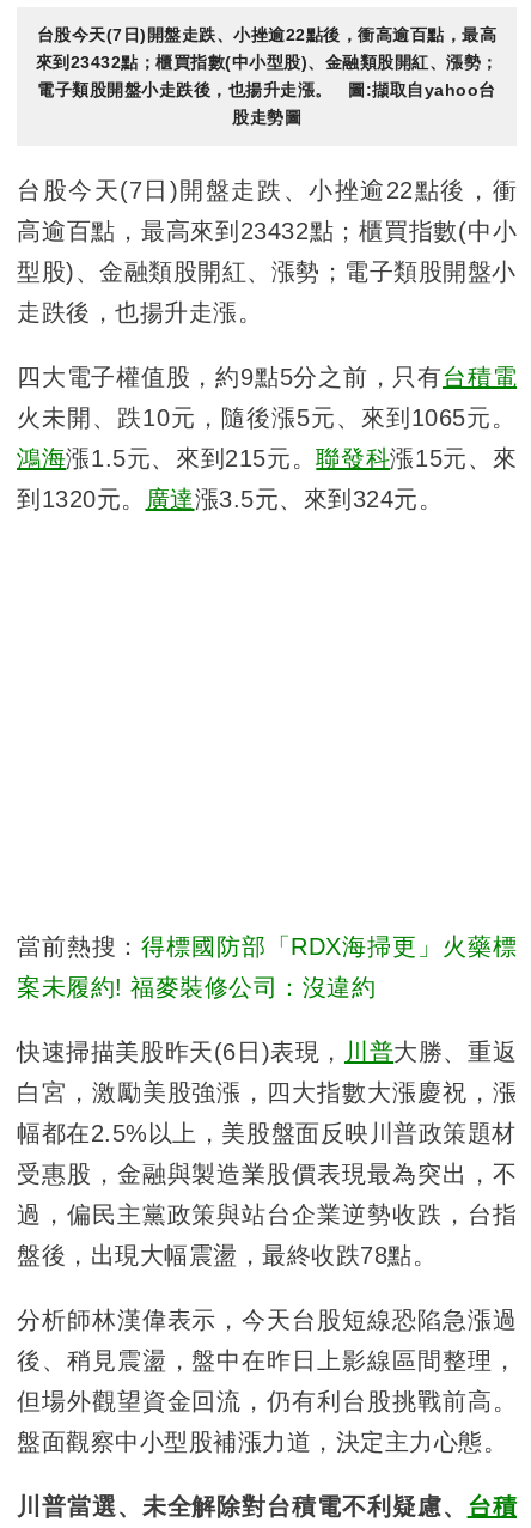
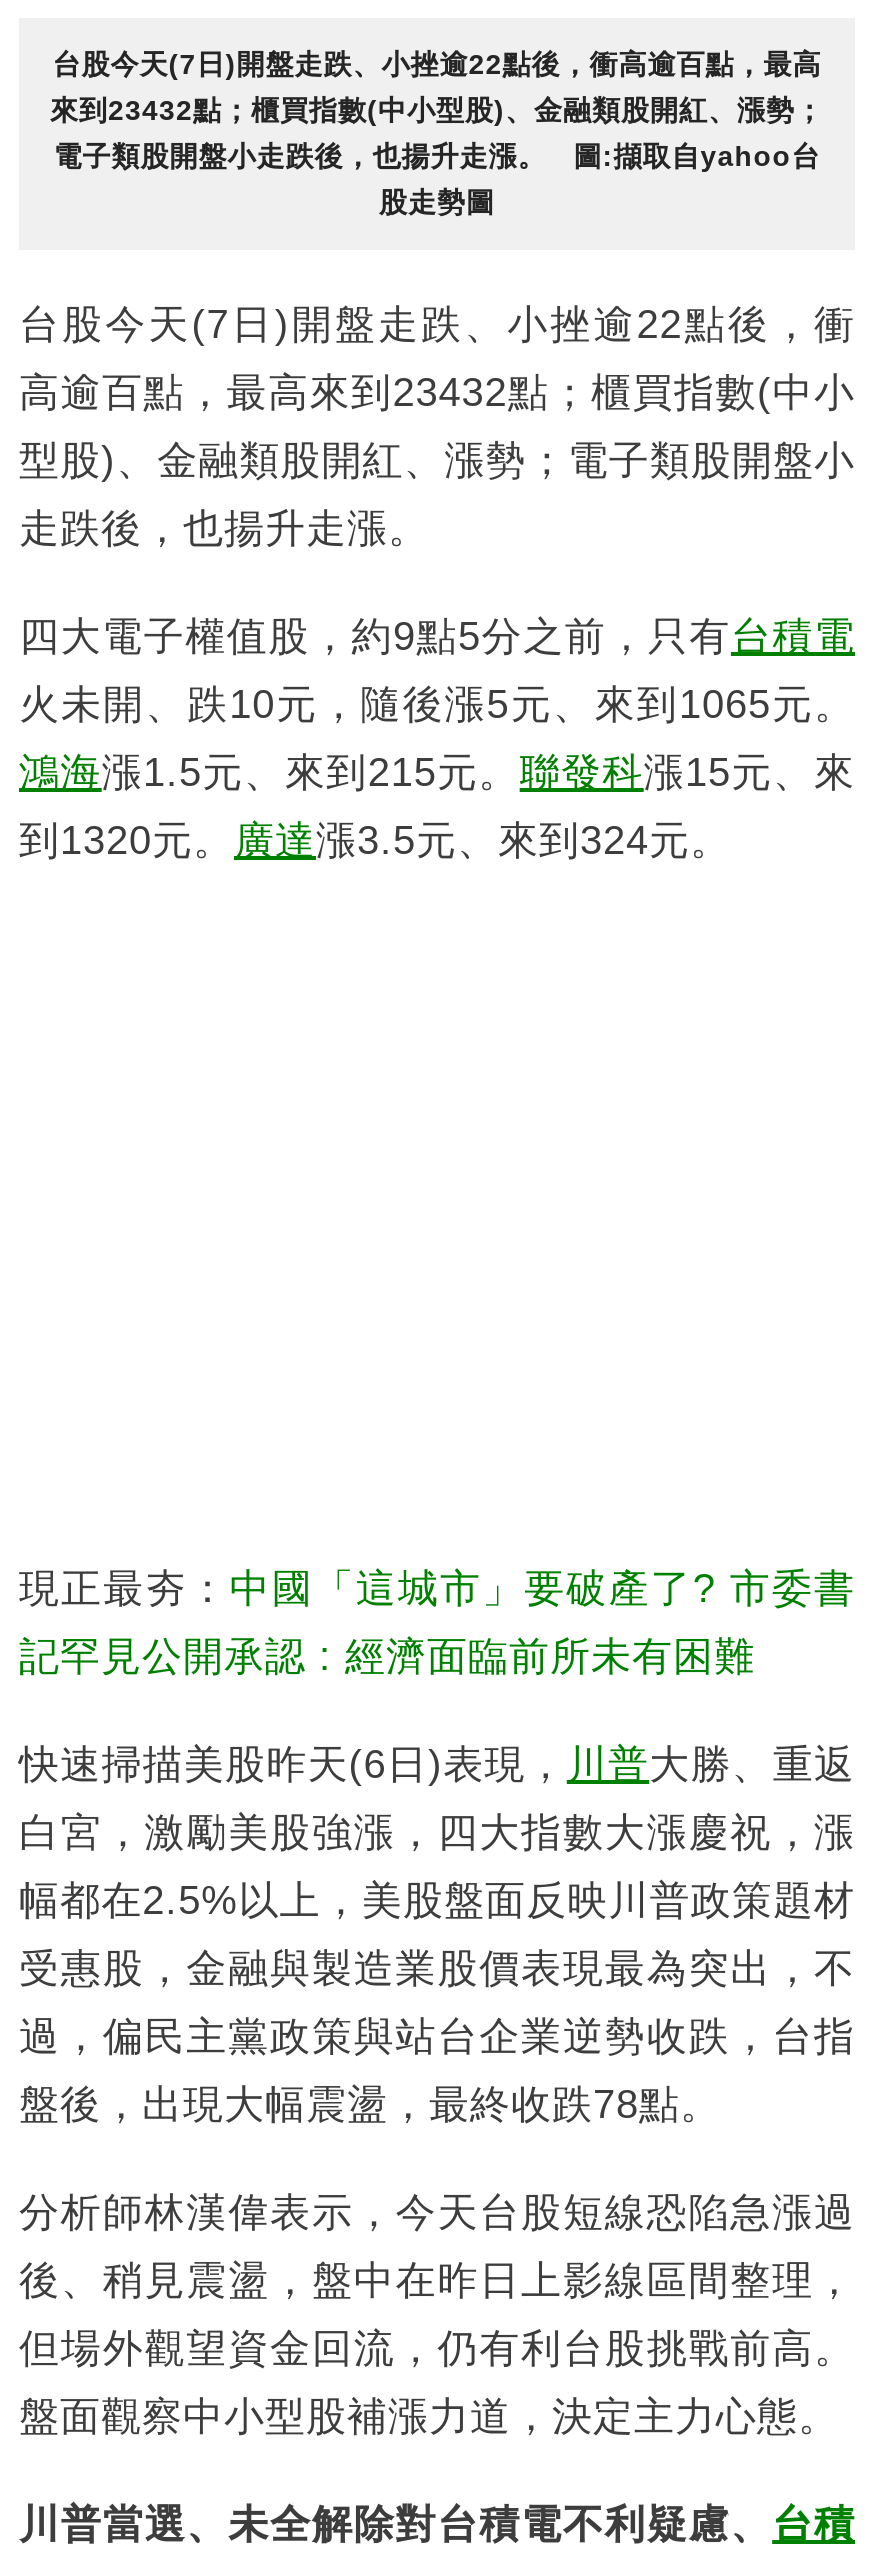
- 當前熱搜：得標國防部「RDX海掃更」火藥標
+ 現正最夯：中國「這城市」要破產了? 市委書

- 案未履約! 福麥裝修公司：沒違約
+ 記罕見公開承認 : 經濟面臨前所未有困難
